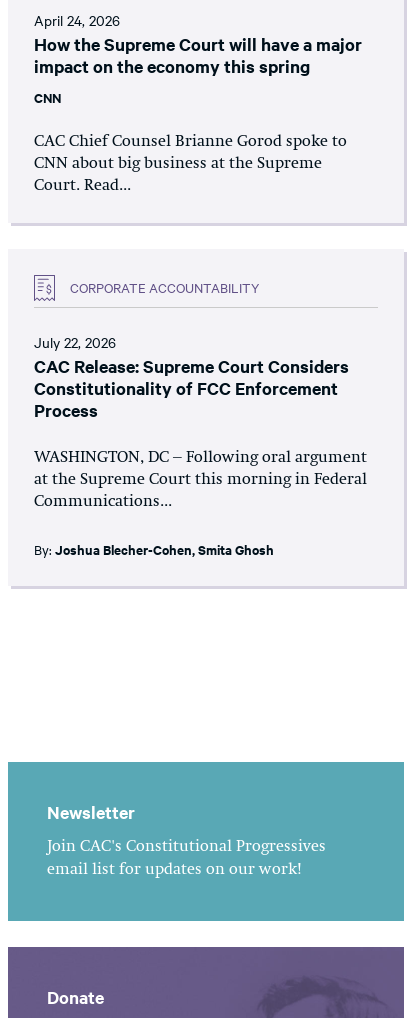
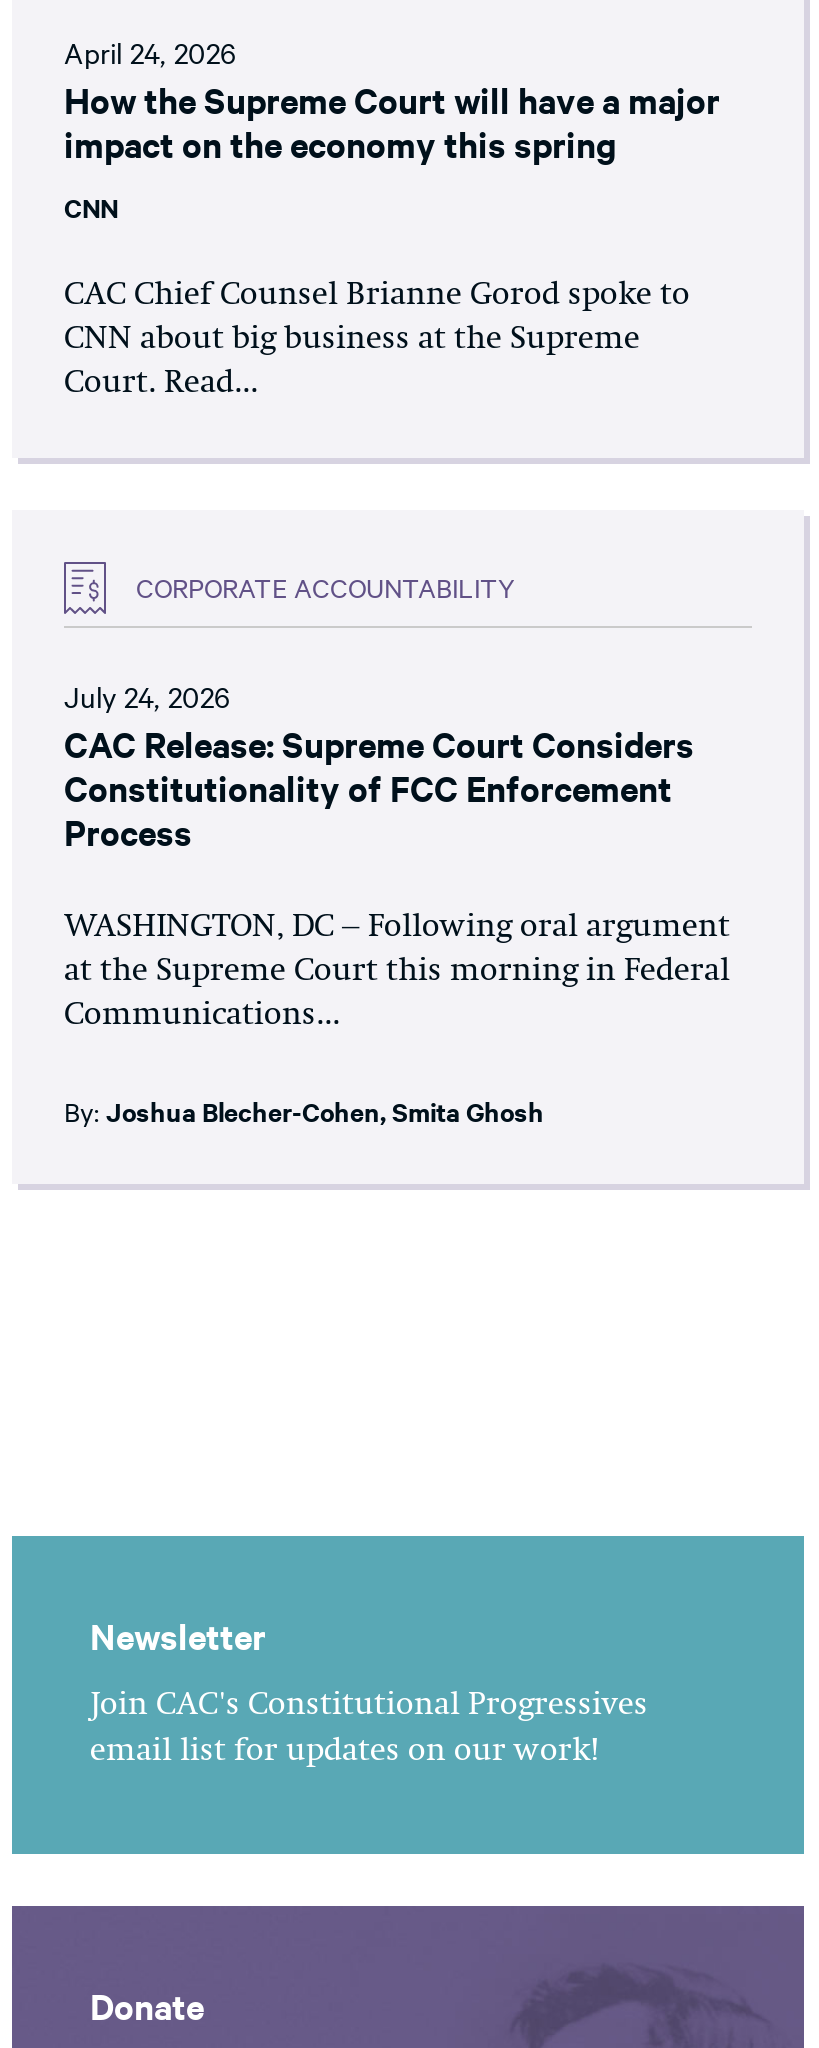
- July 22, 2026
+ July 24, 2026
